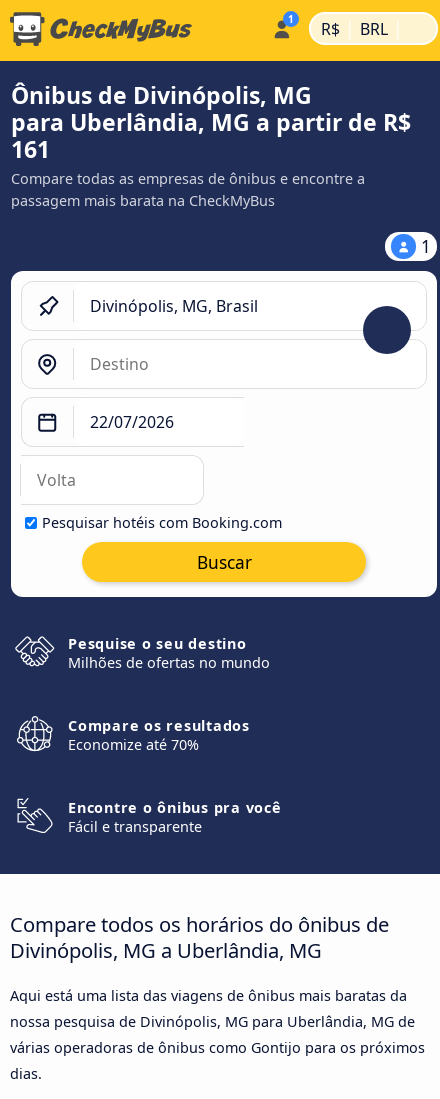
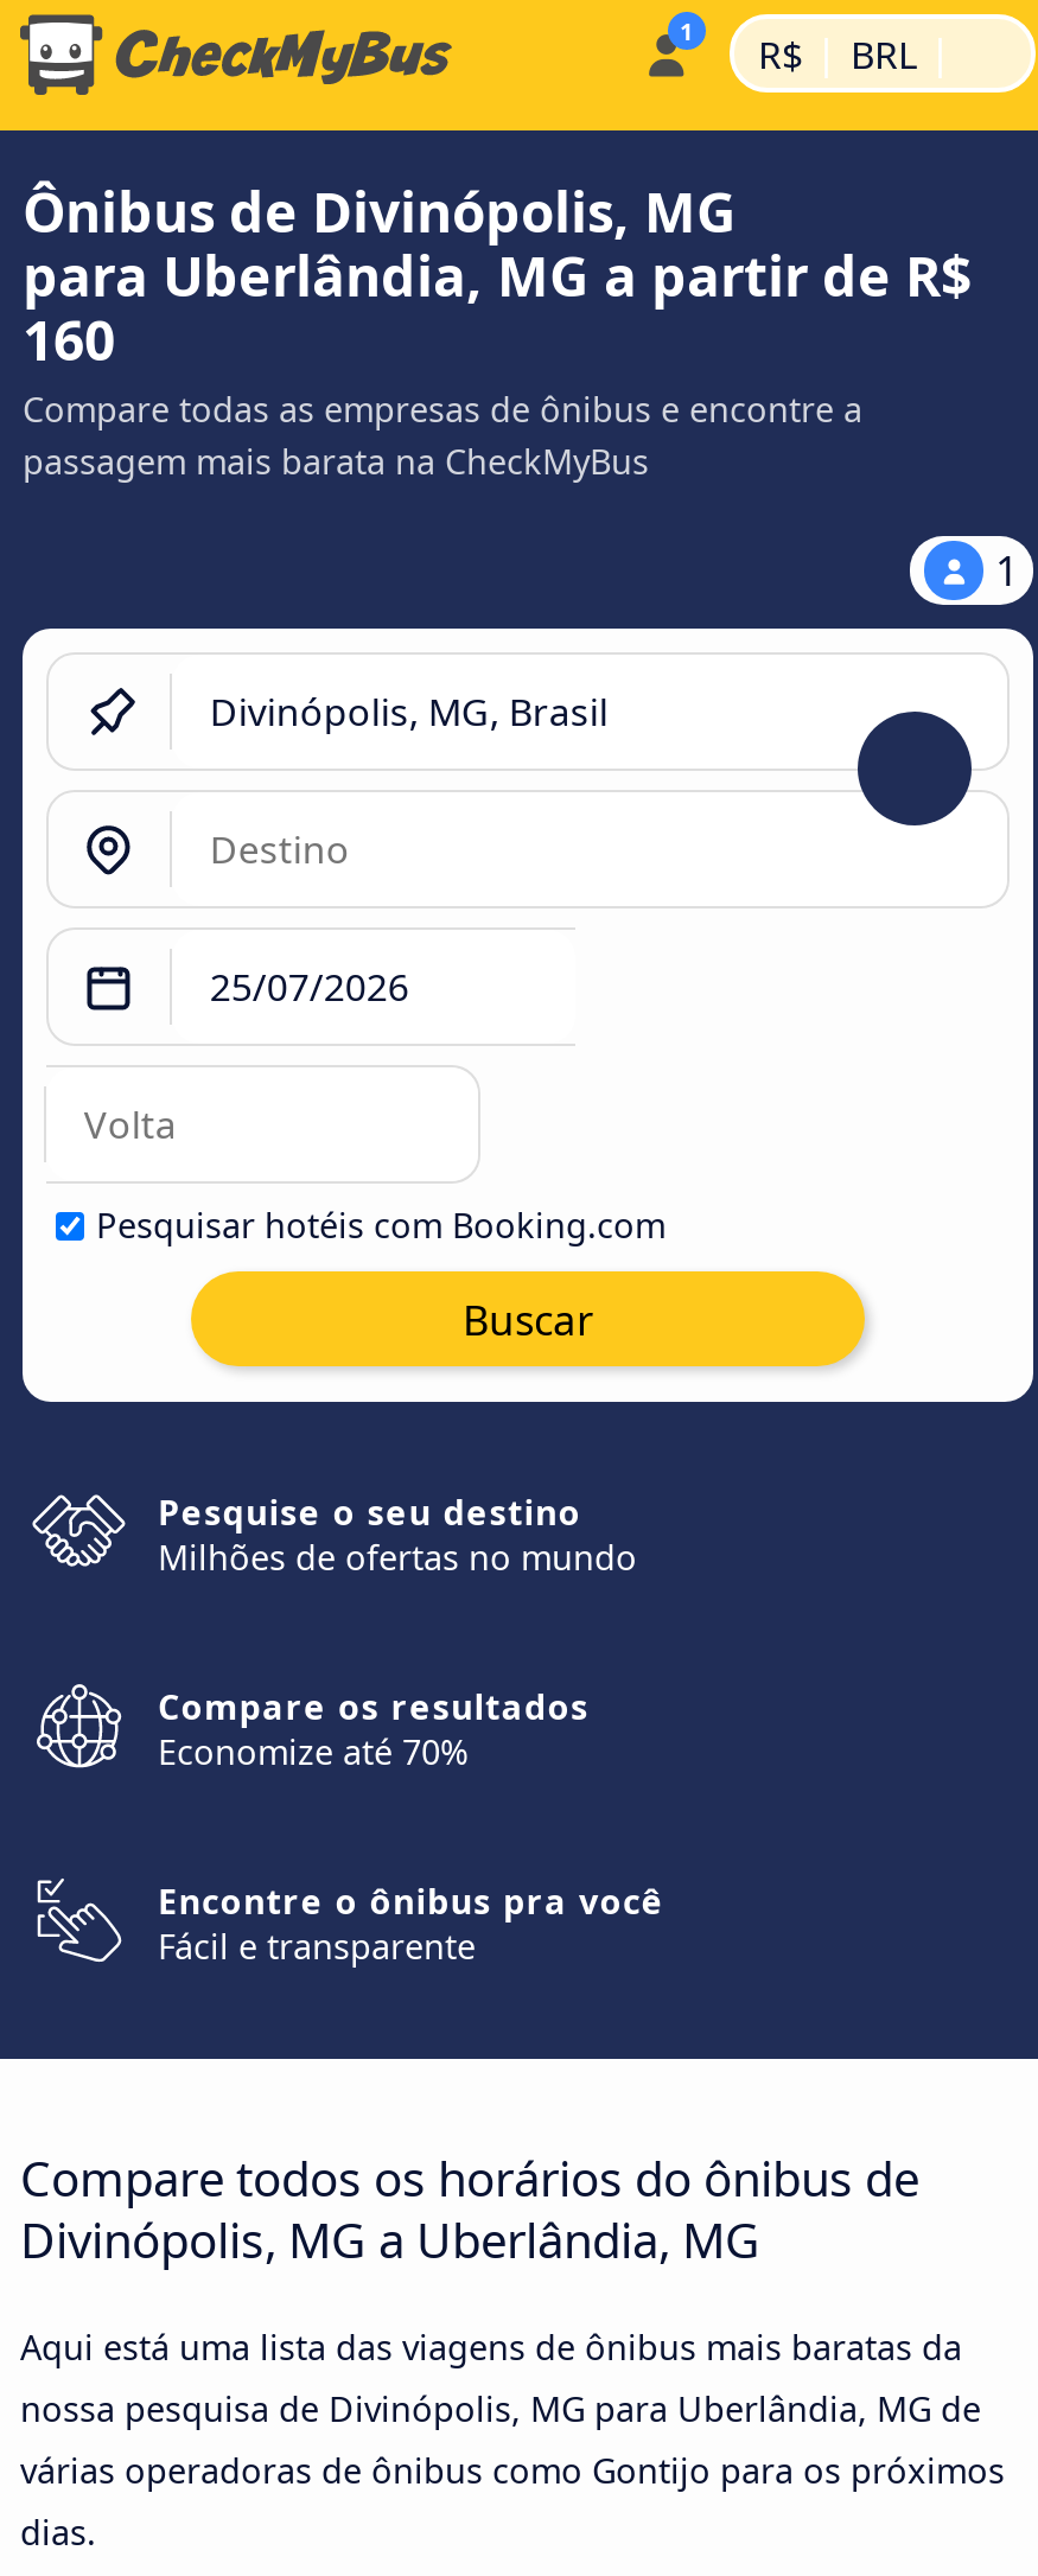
- 161
+ 160
